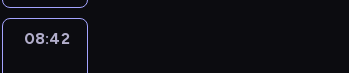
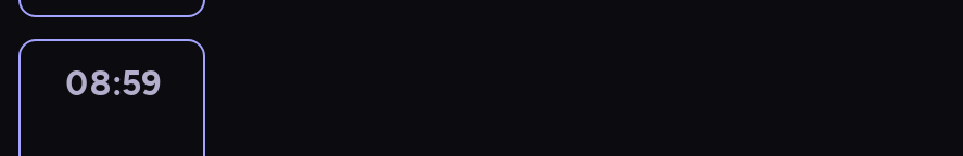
- 08:42
+ 08:59
